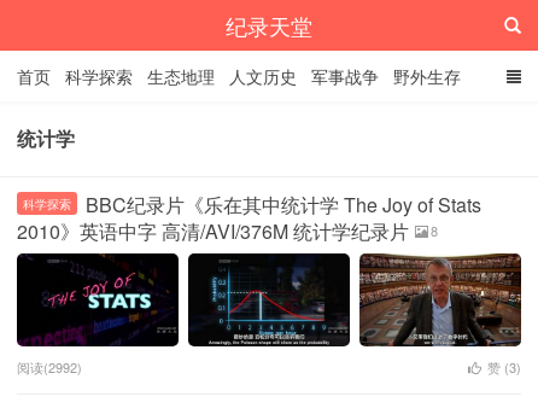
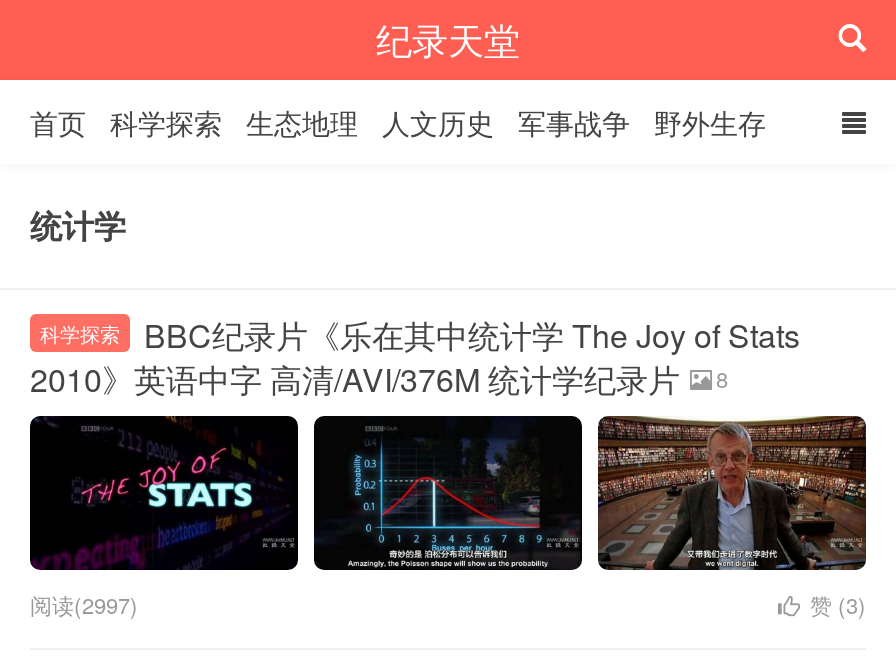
- 阅读(2992)
+ 阅读(2997)
